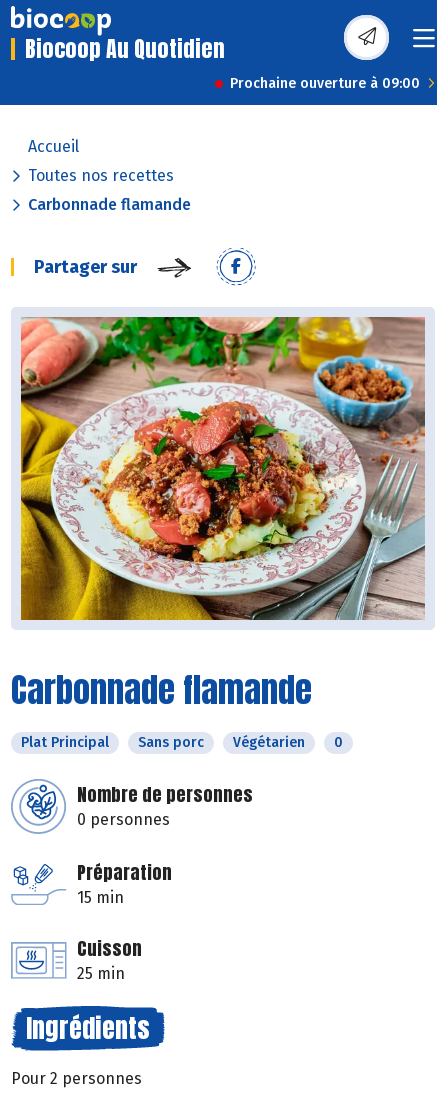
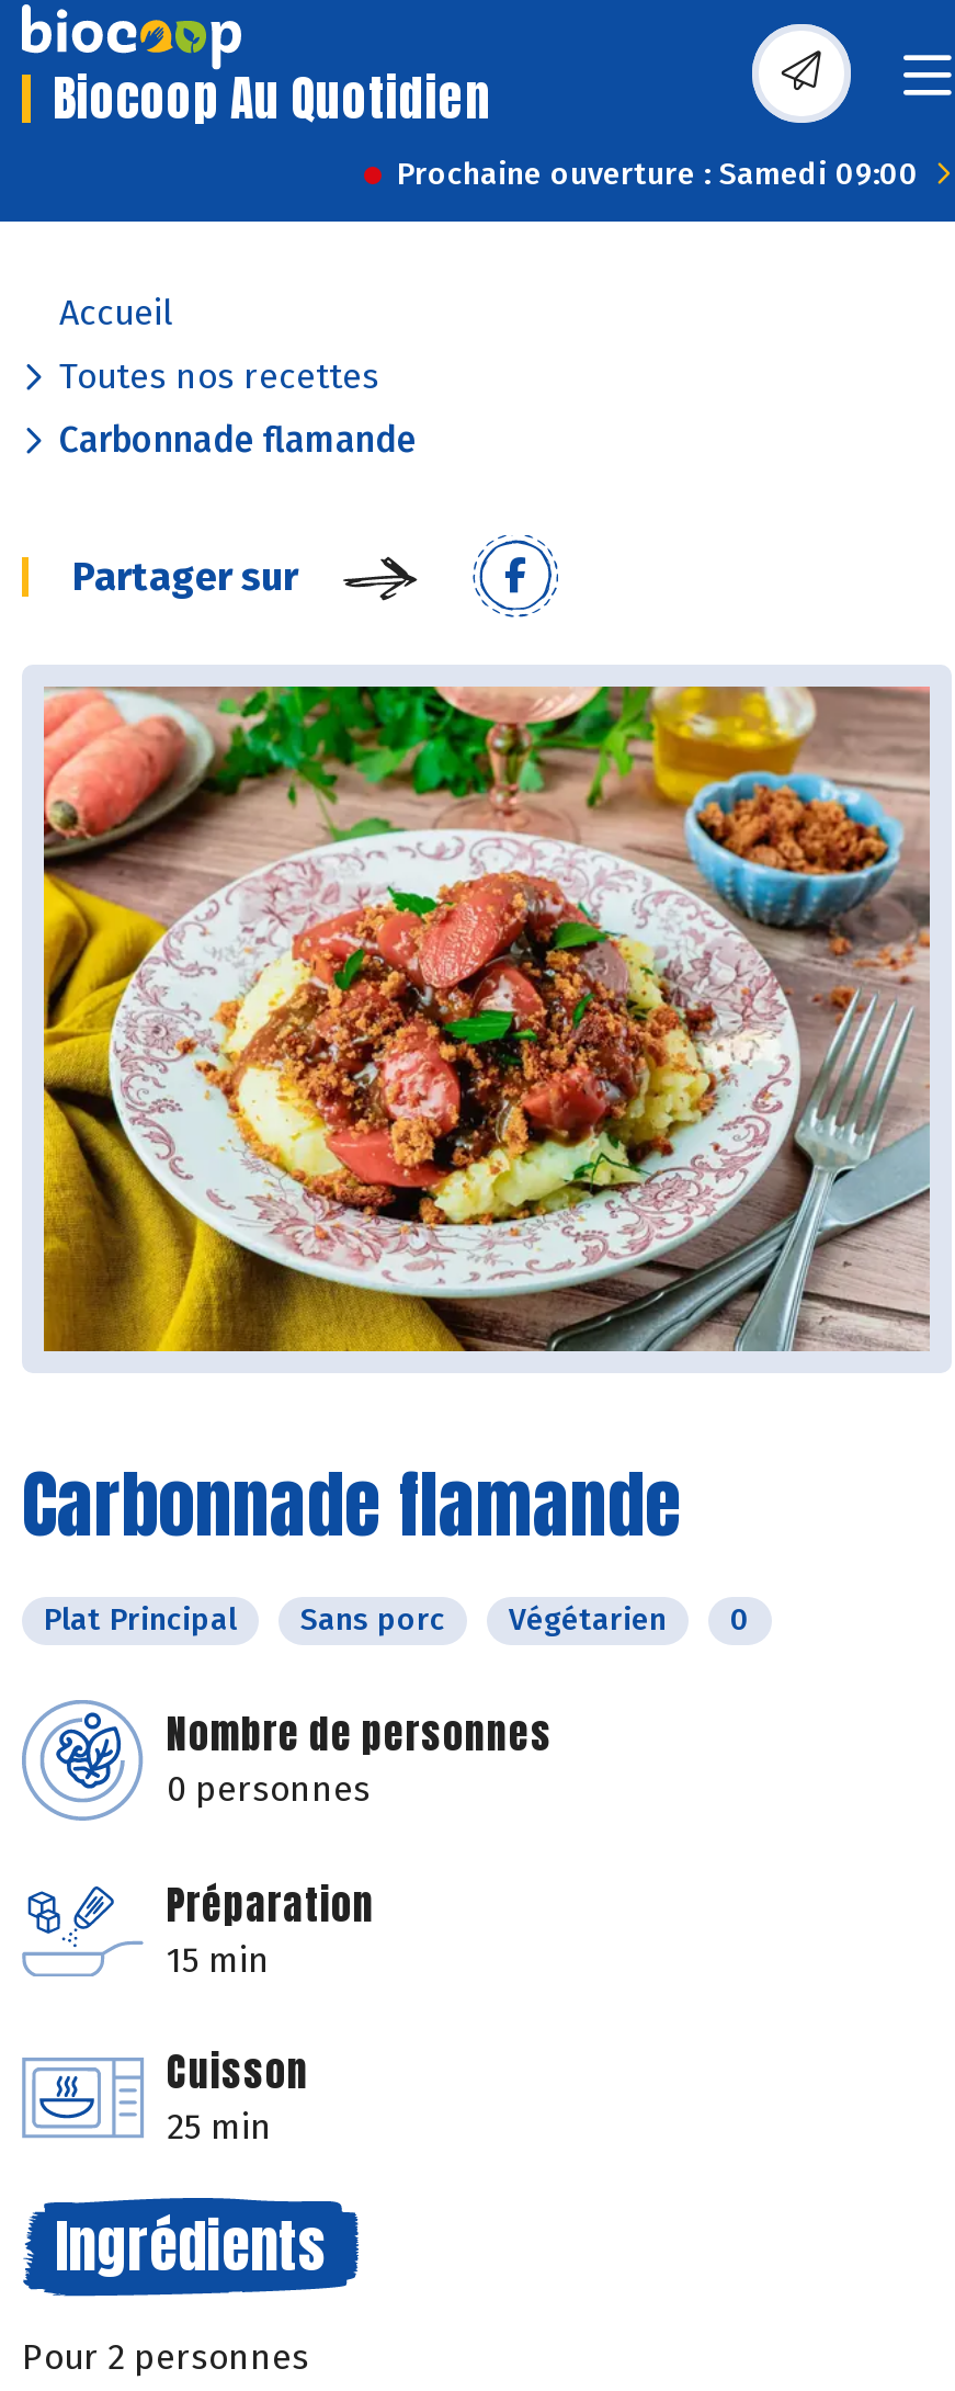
- Prochaine ouverture à 09:00
+ Prochaine ouverture : Samedi 09:00
